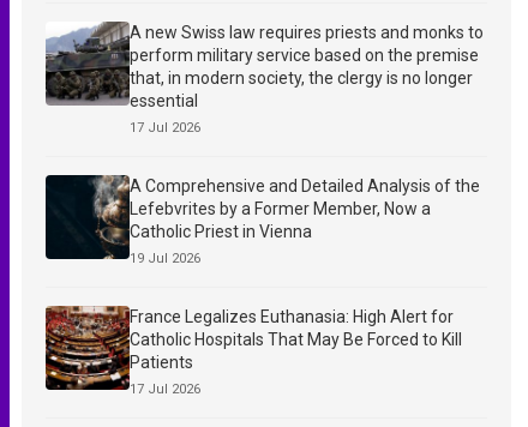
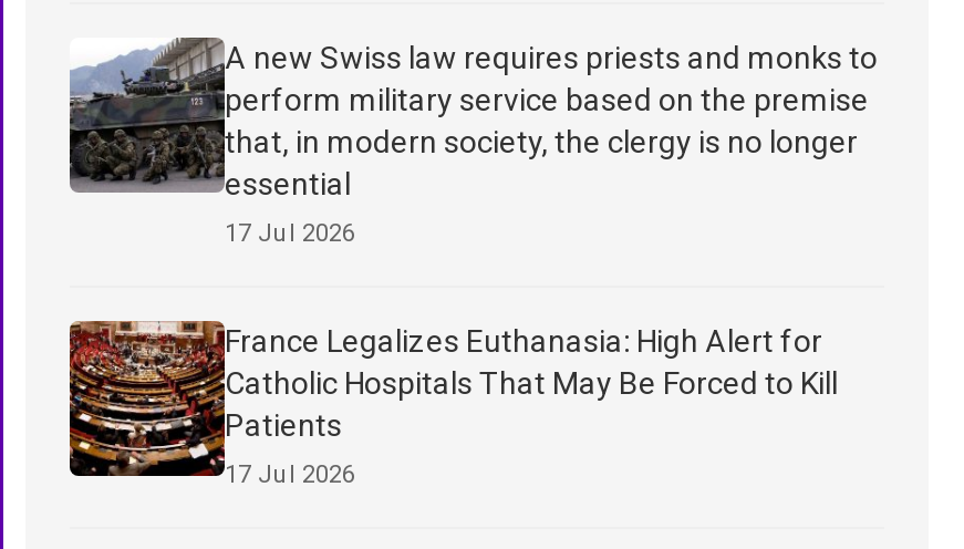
- [image]
- A Comprehensive and Detailed Analysis of the
- Lefebvrites by a Former Member, Now a
- Catholic Priest in Vienna
- 19 Jul 2026
